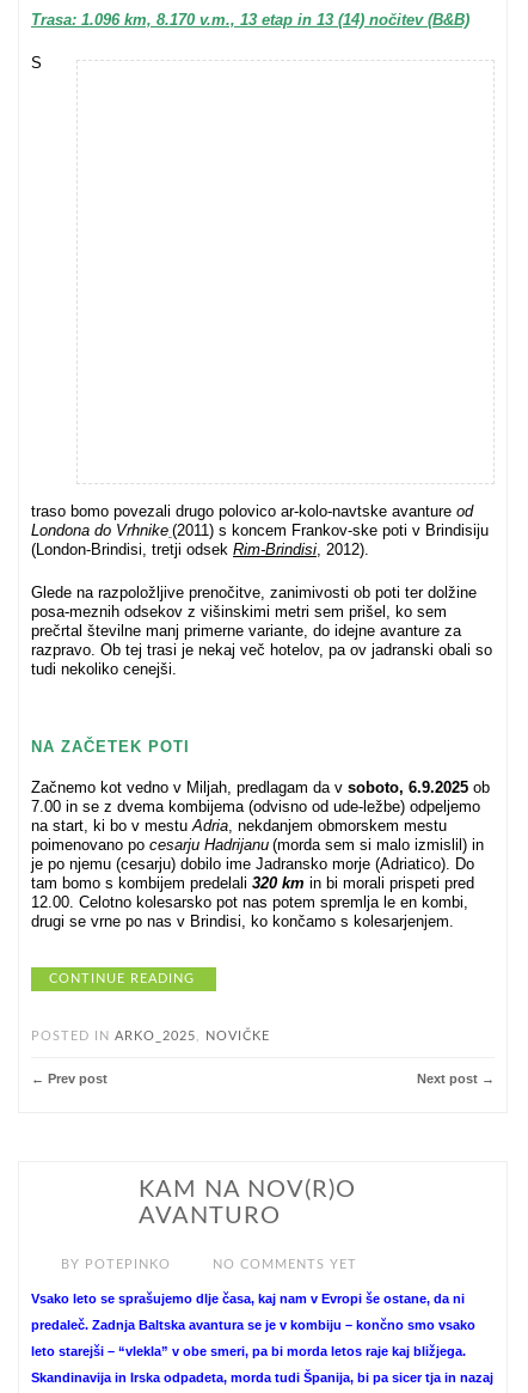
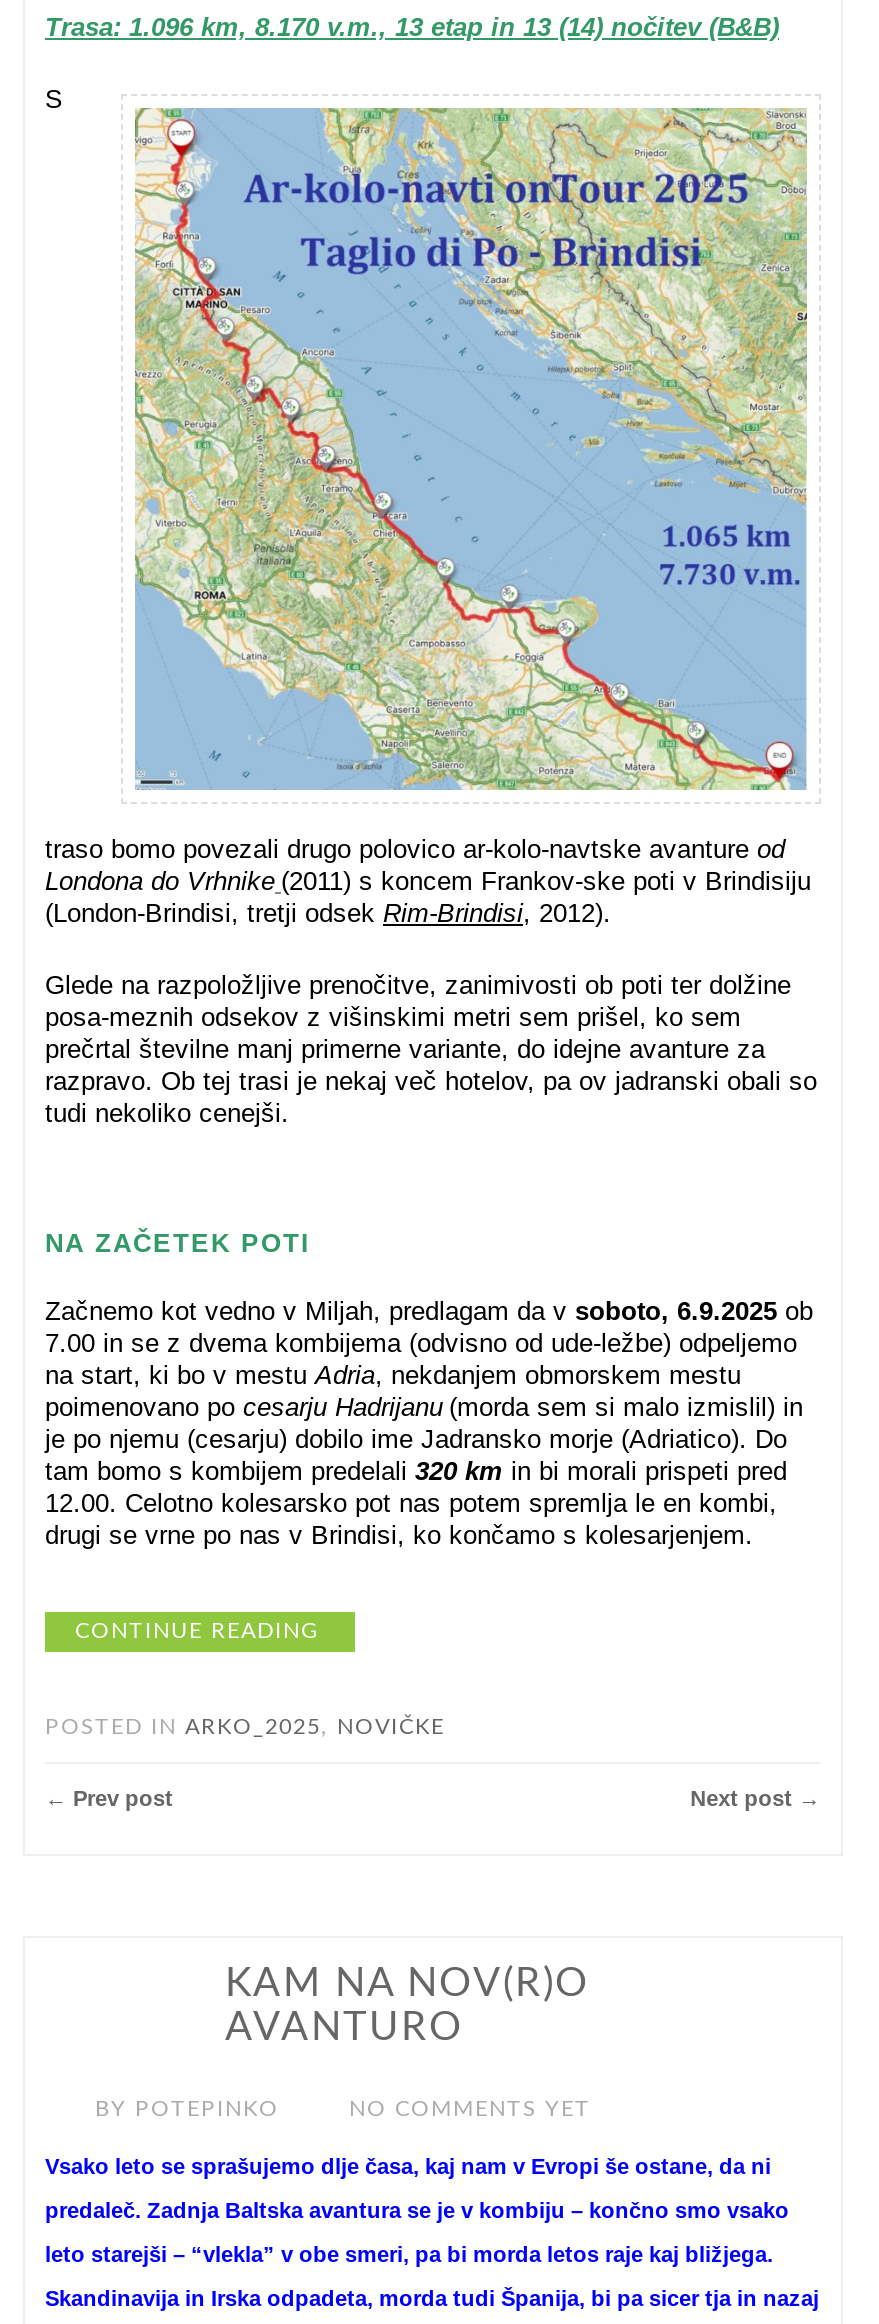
+ [image]
